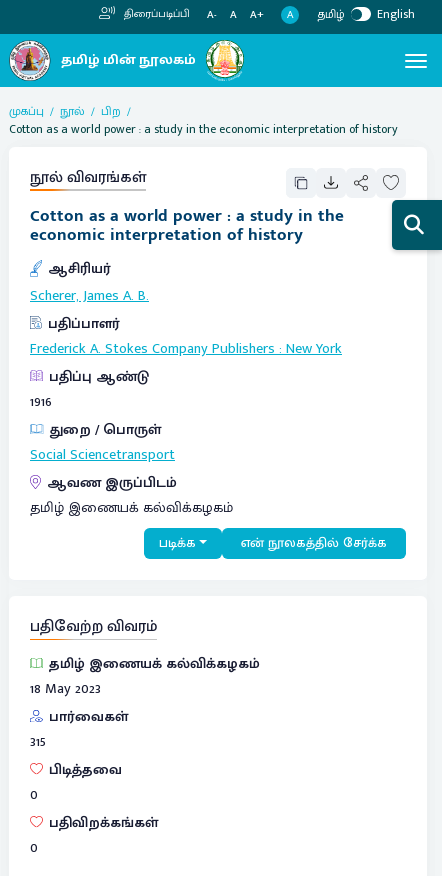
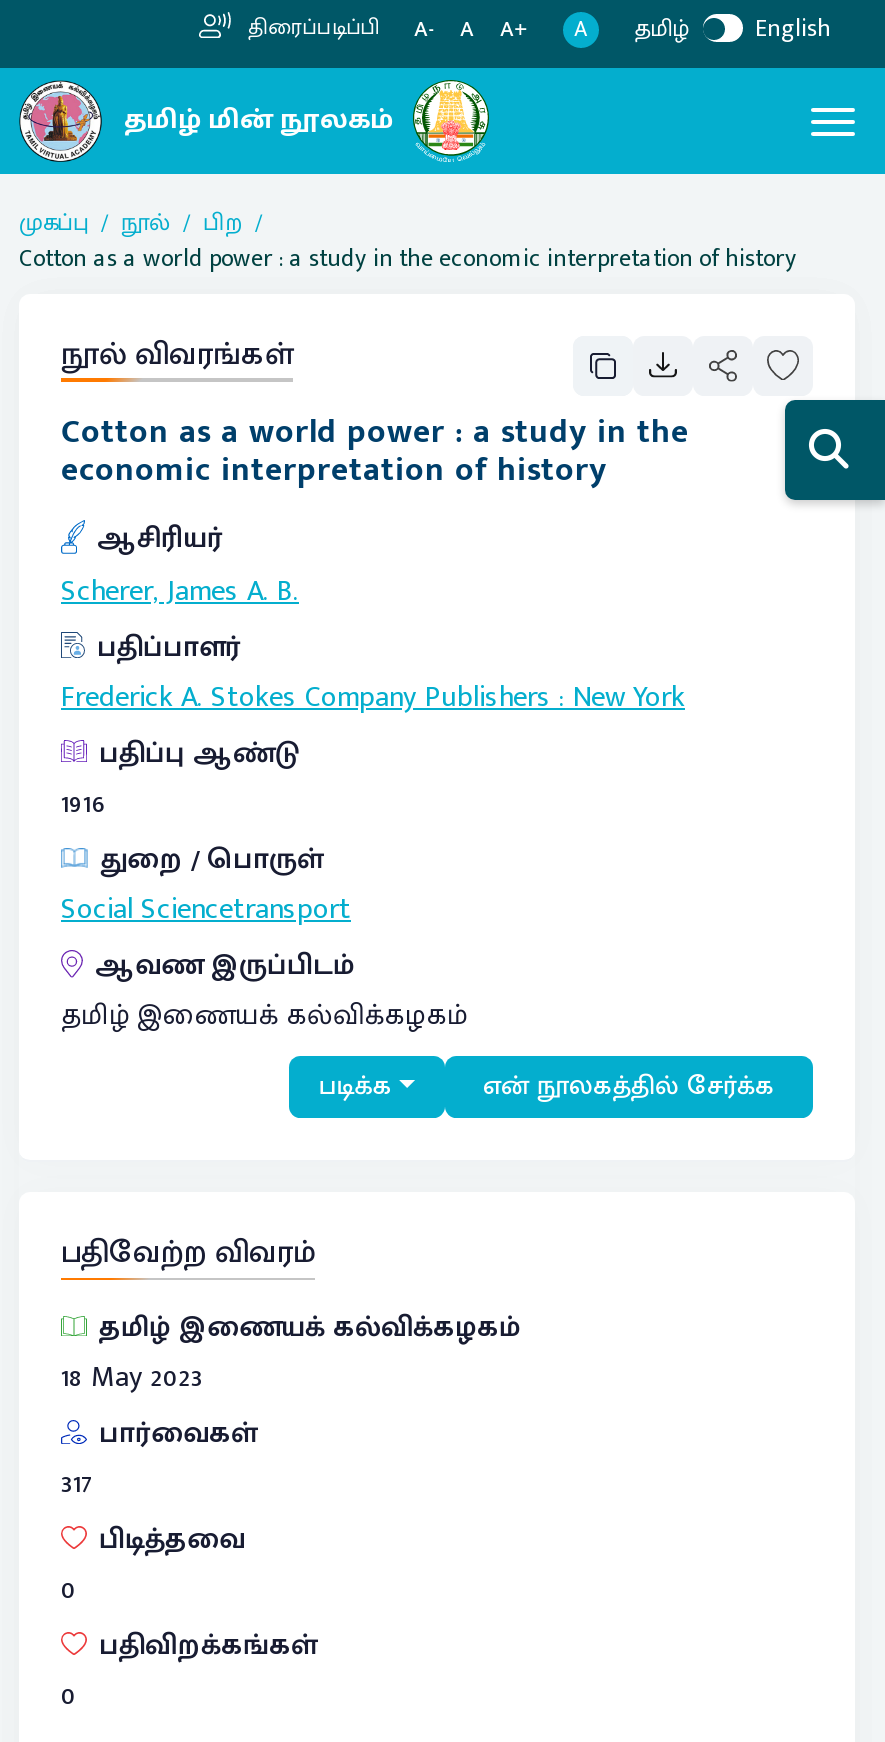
- 315
+ 317
